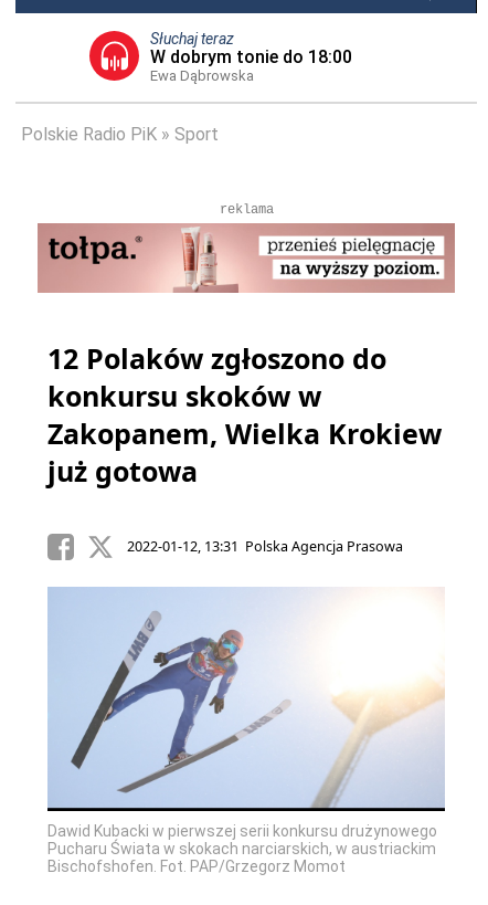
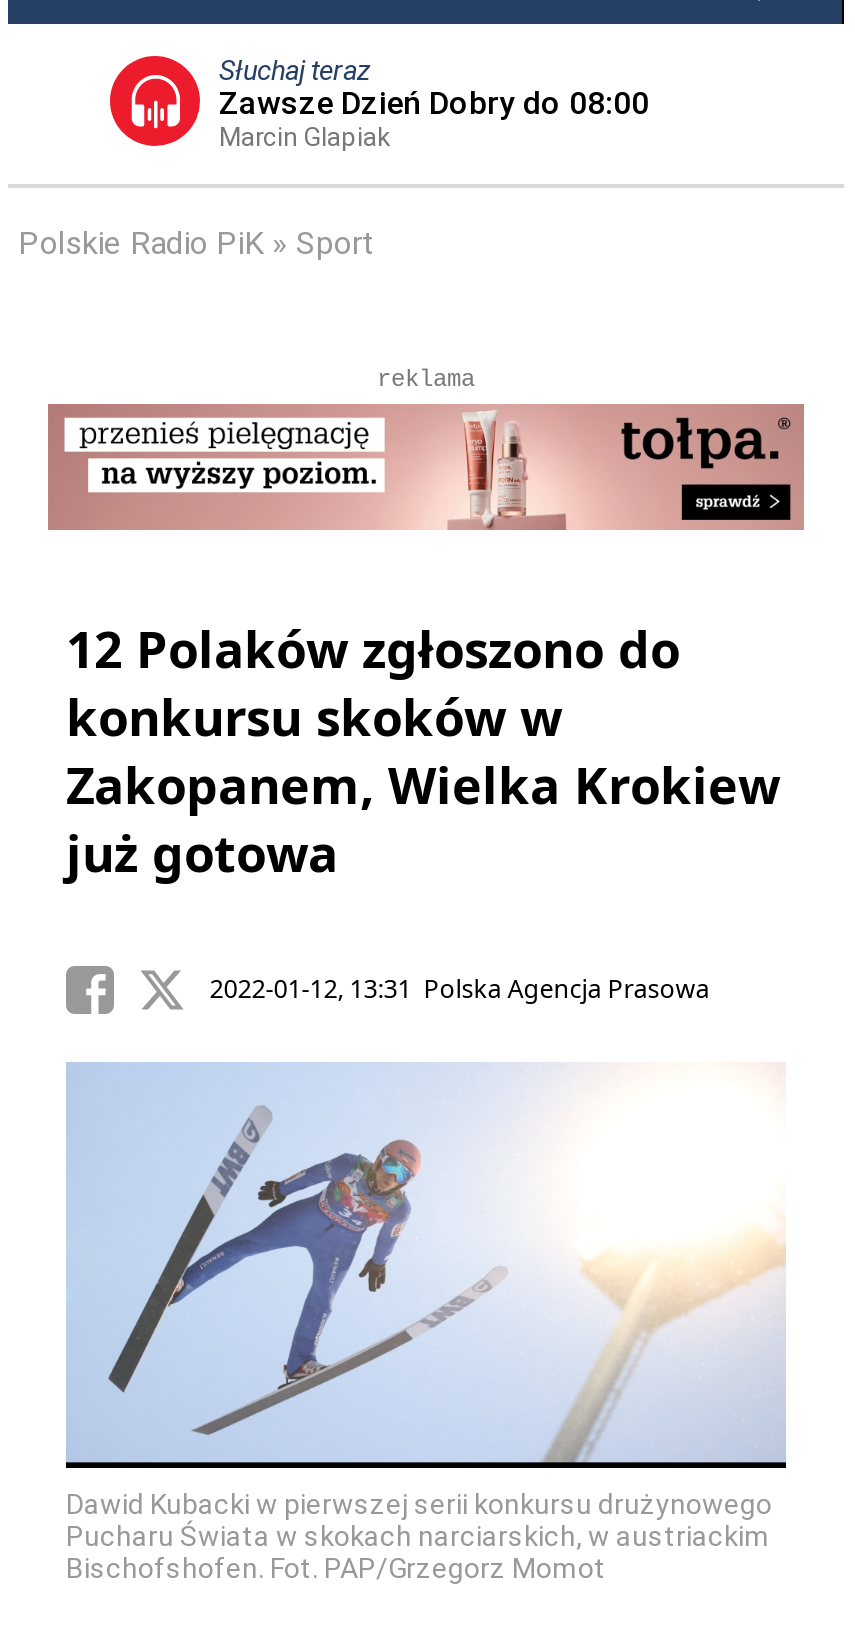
- [image]
- W dobrym tonie do 18:00
- Ewa Dąbrowska
+ [image]
+ Zawsze Dzień Dobry do 08:00
+ Marcin Glapiak

- [image]
+ [image]

- [image]
+ [image]
